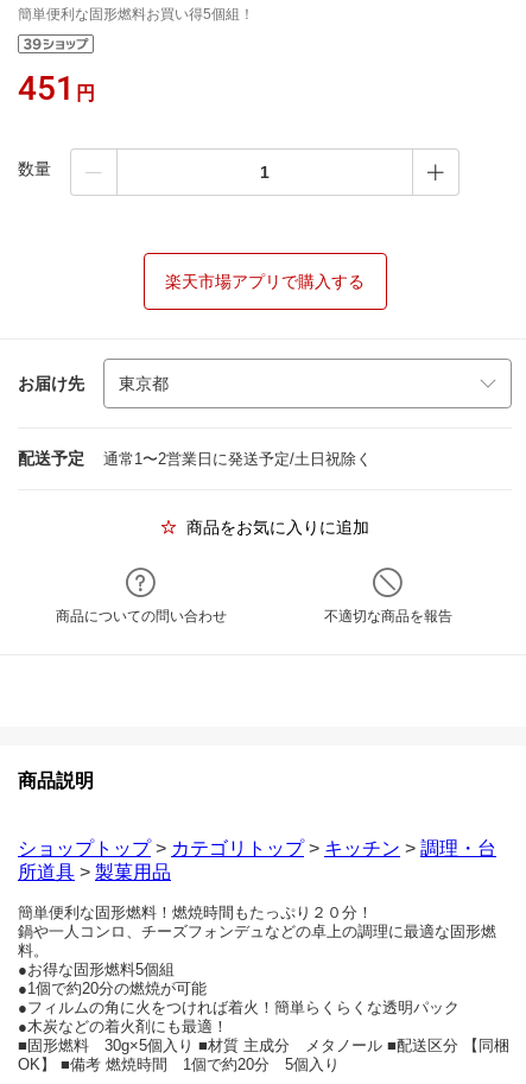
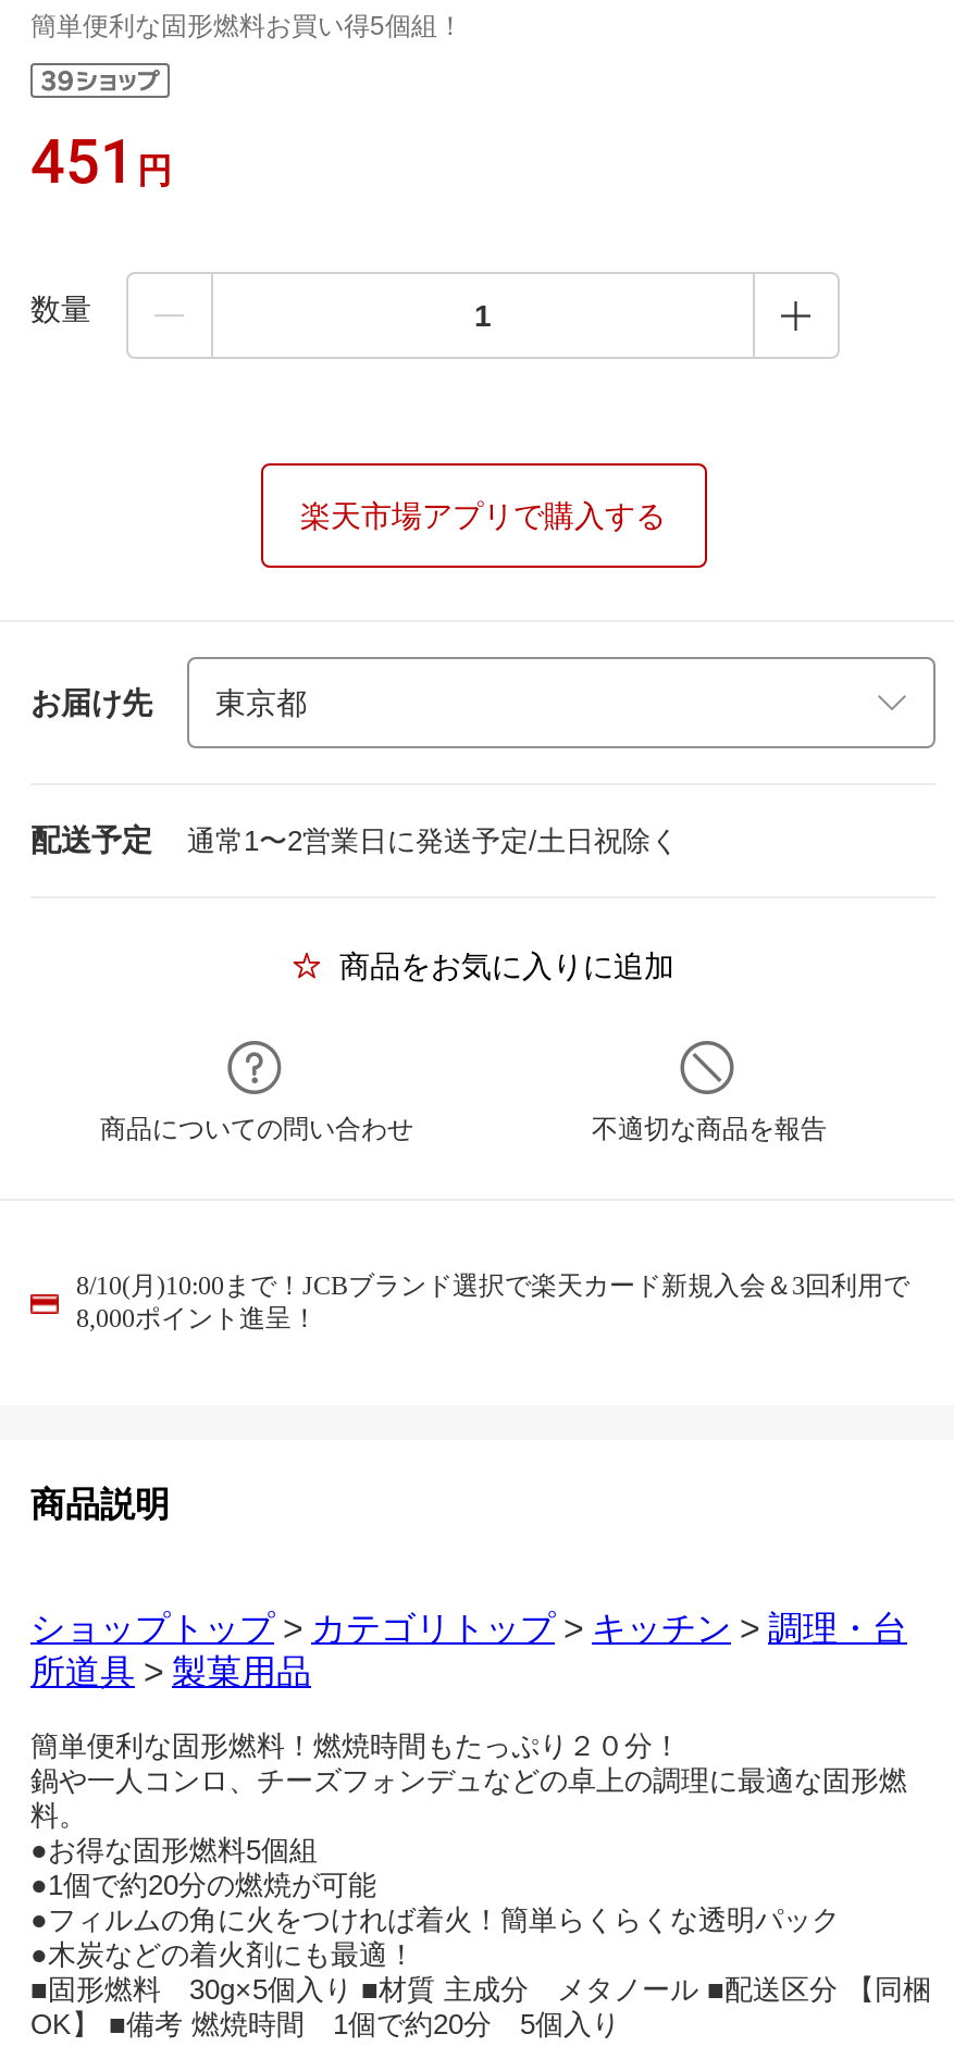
+ 8/10(月)10:00まで！JCBブランド選択で楽天カード新規入会＆3回利用で
+ 8,000ポイント進呈！
